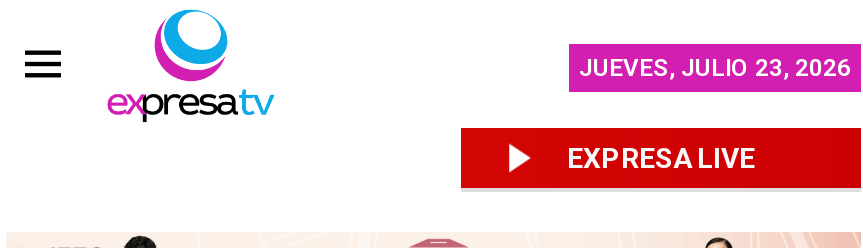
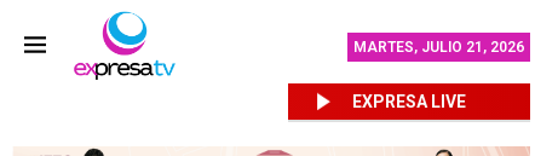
- JUEVES, JULIO 23, 2026
+ MARTES, JULIO 21, 2026
